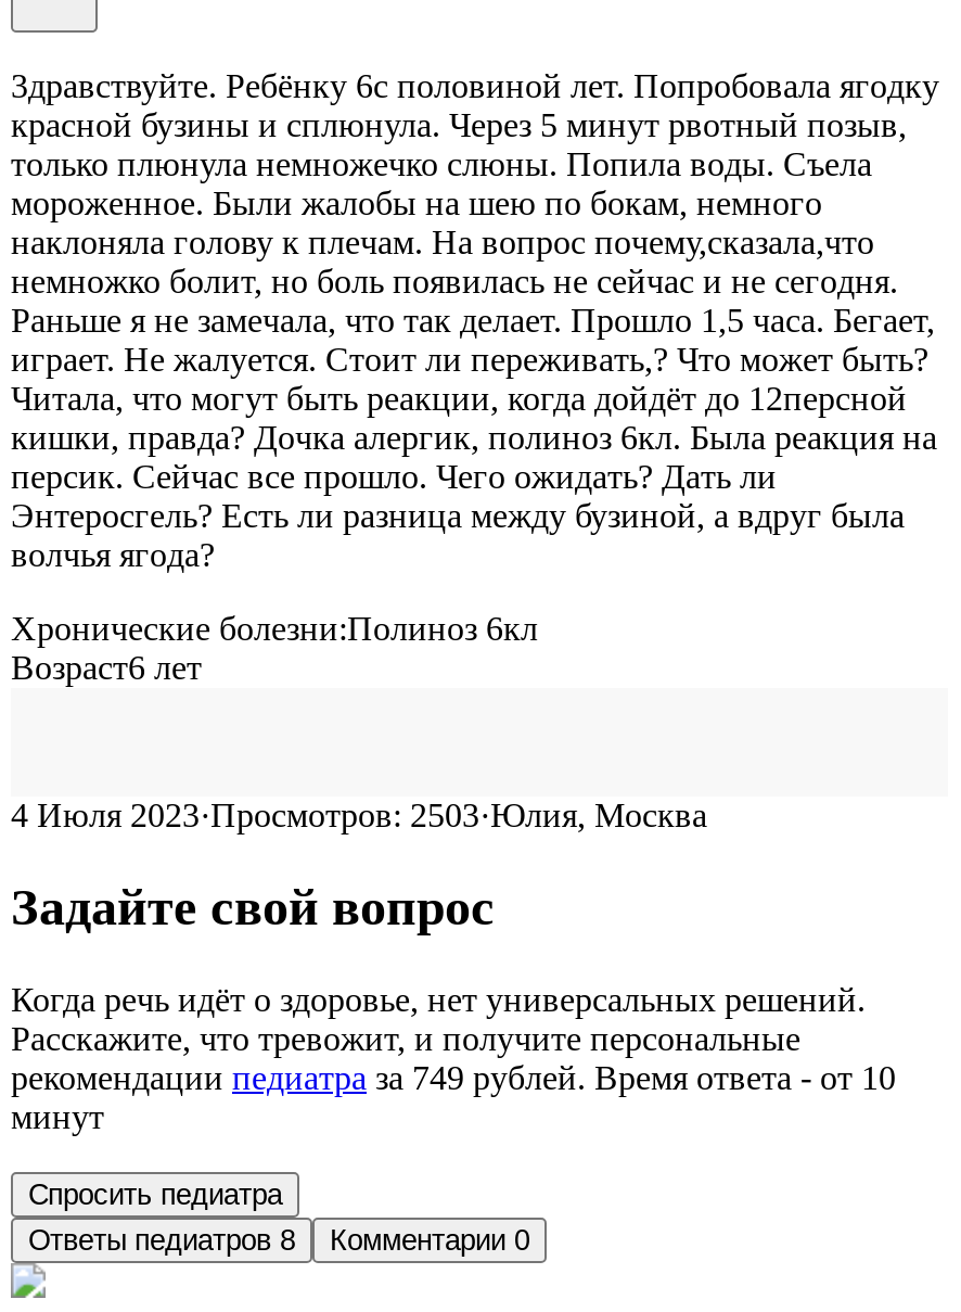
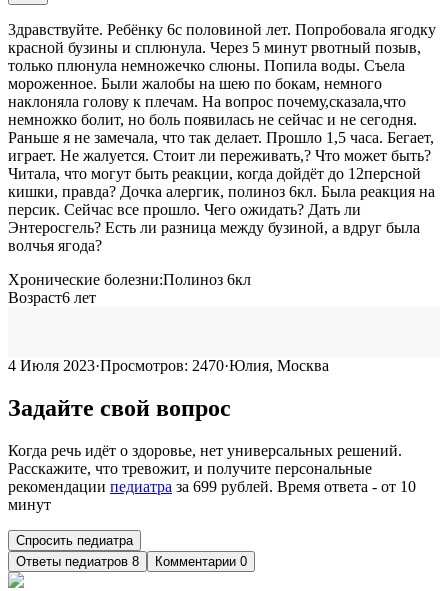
- 4 Июля 2023·Просмотров: 2503·Юлия, Москва
+ 4 Июля 2023·Просмотров: 2470·Юлия, Москва

- рекомендации педиатра за 749 рублей. Время ответа - от 10
+ рекомендации педиатра за 699 рублей. Время ответа - от 10
